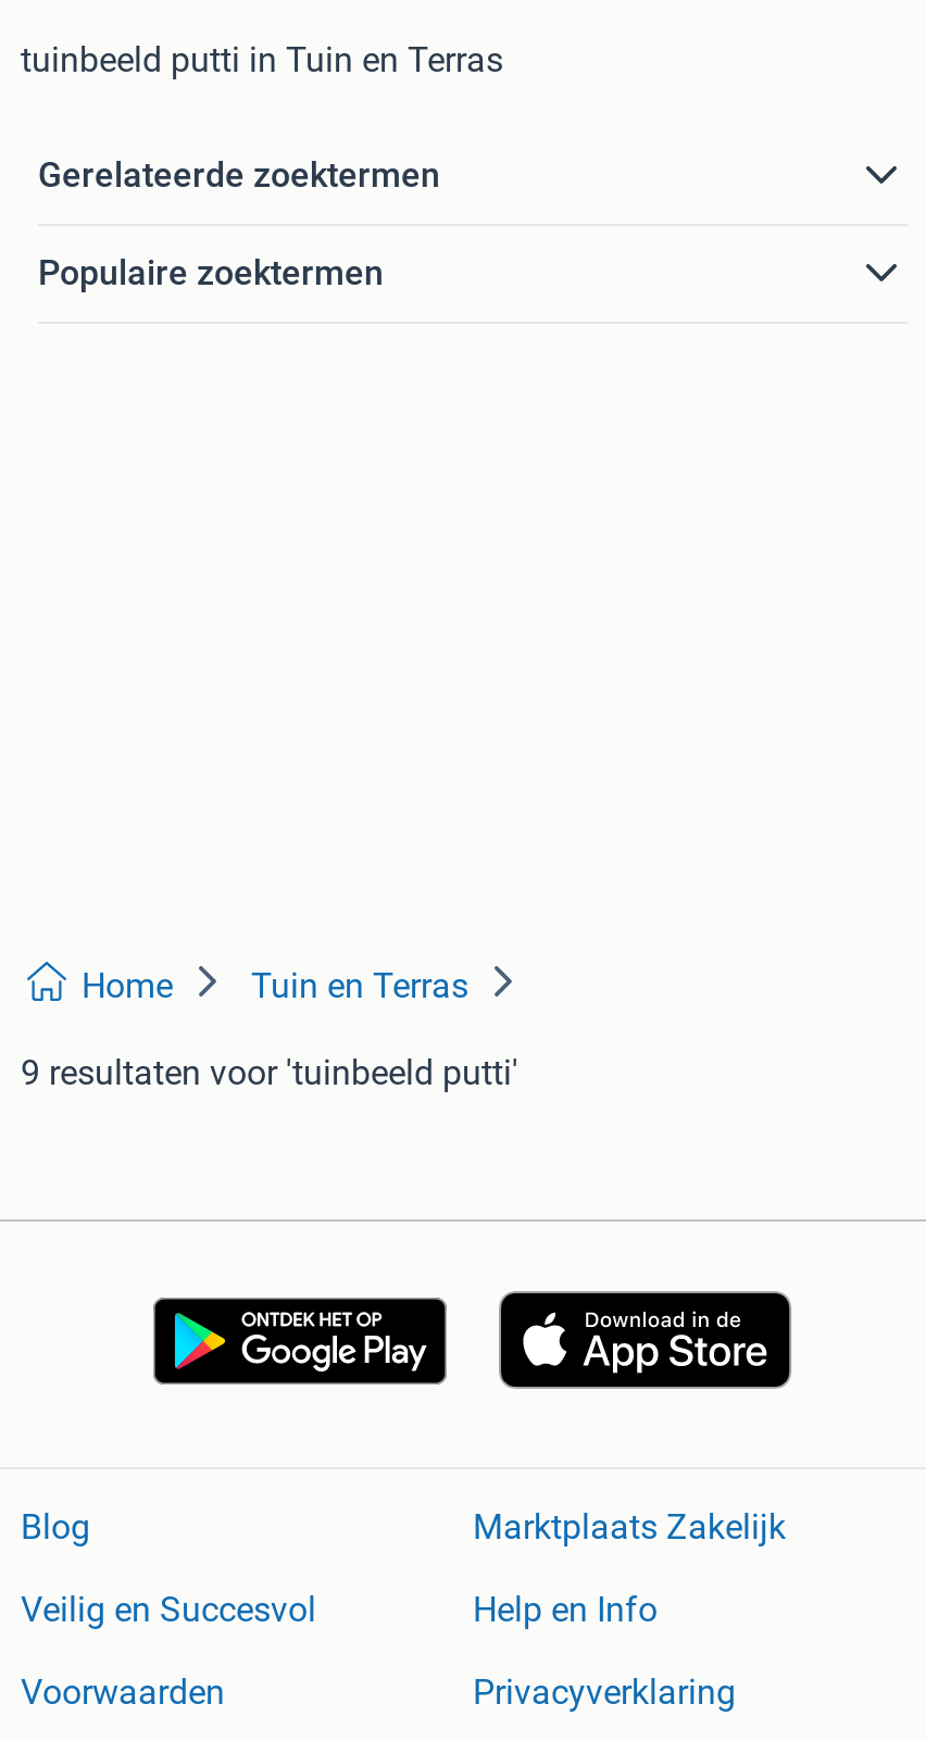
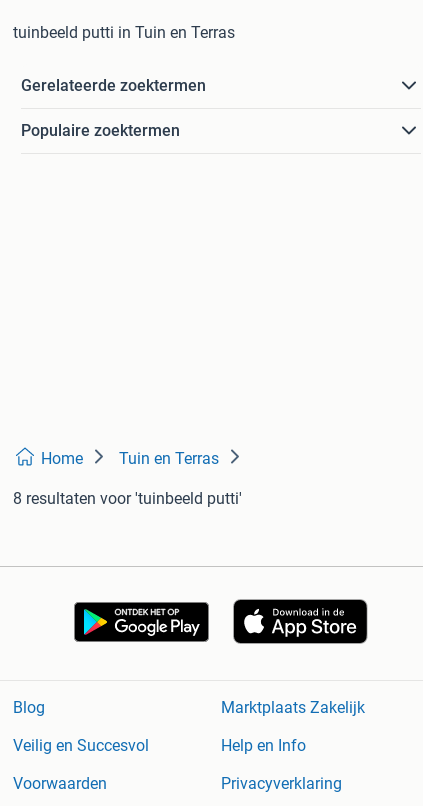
- 9 resultaten voor 'tuinbeeld putti'
+ 8 resultaten voor 'tuinbeeld putti'
